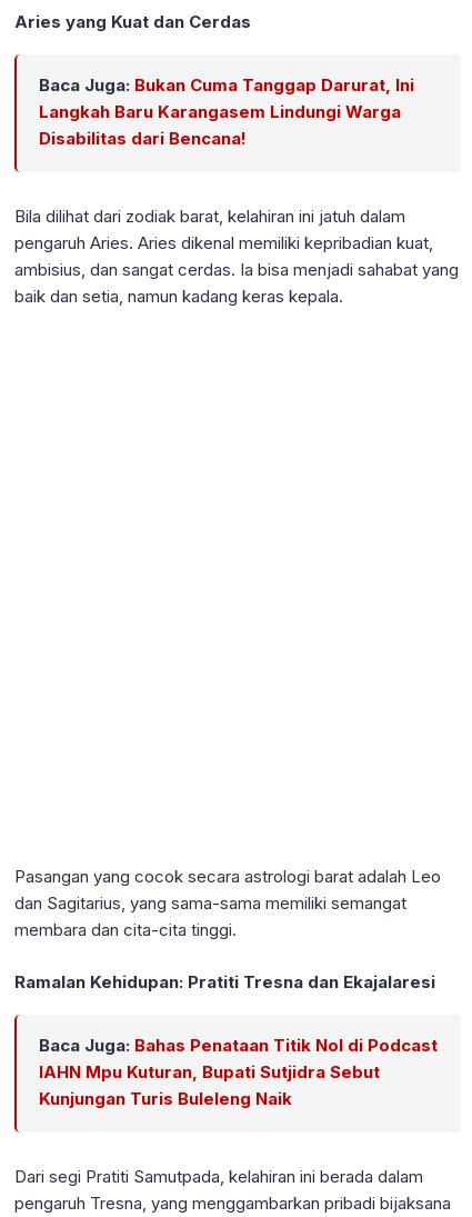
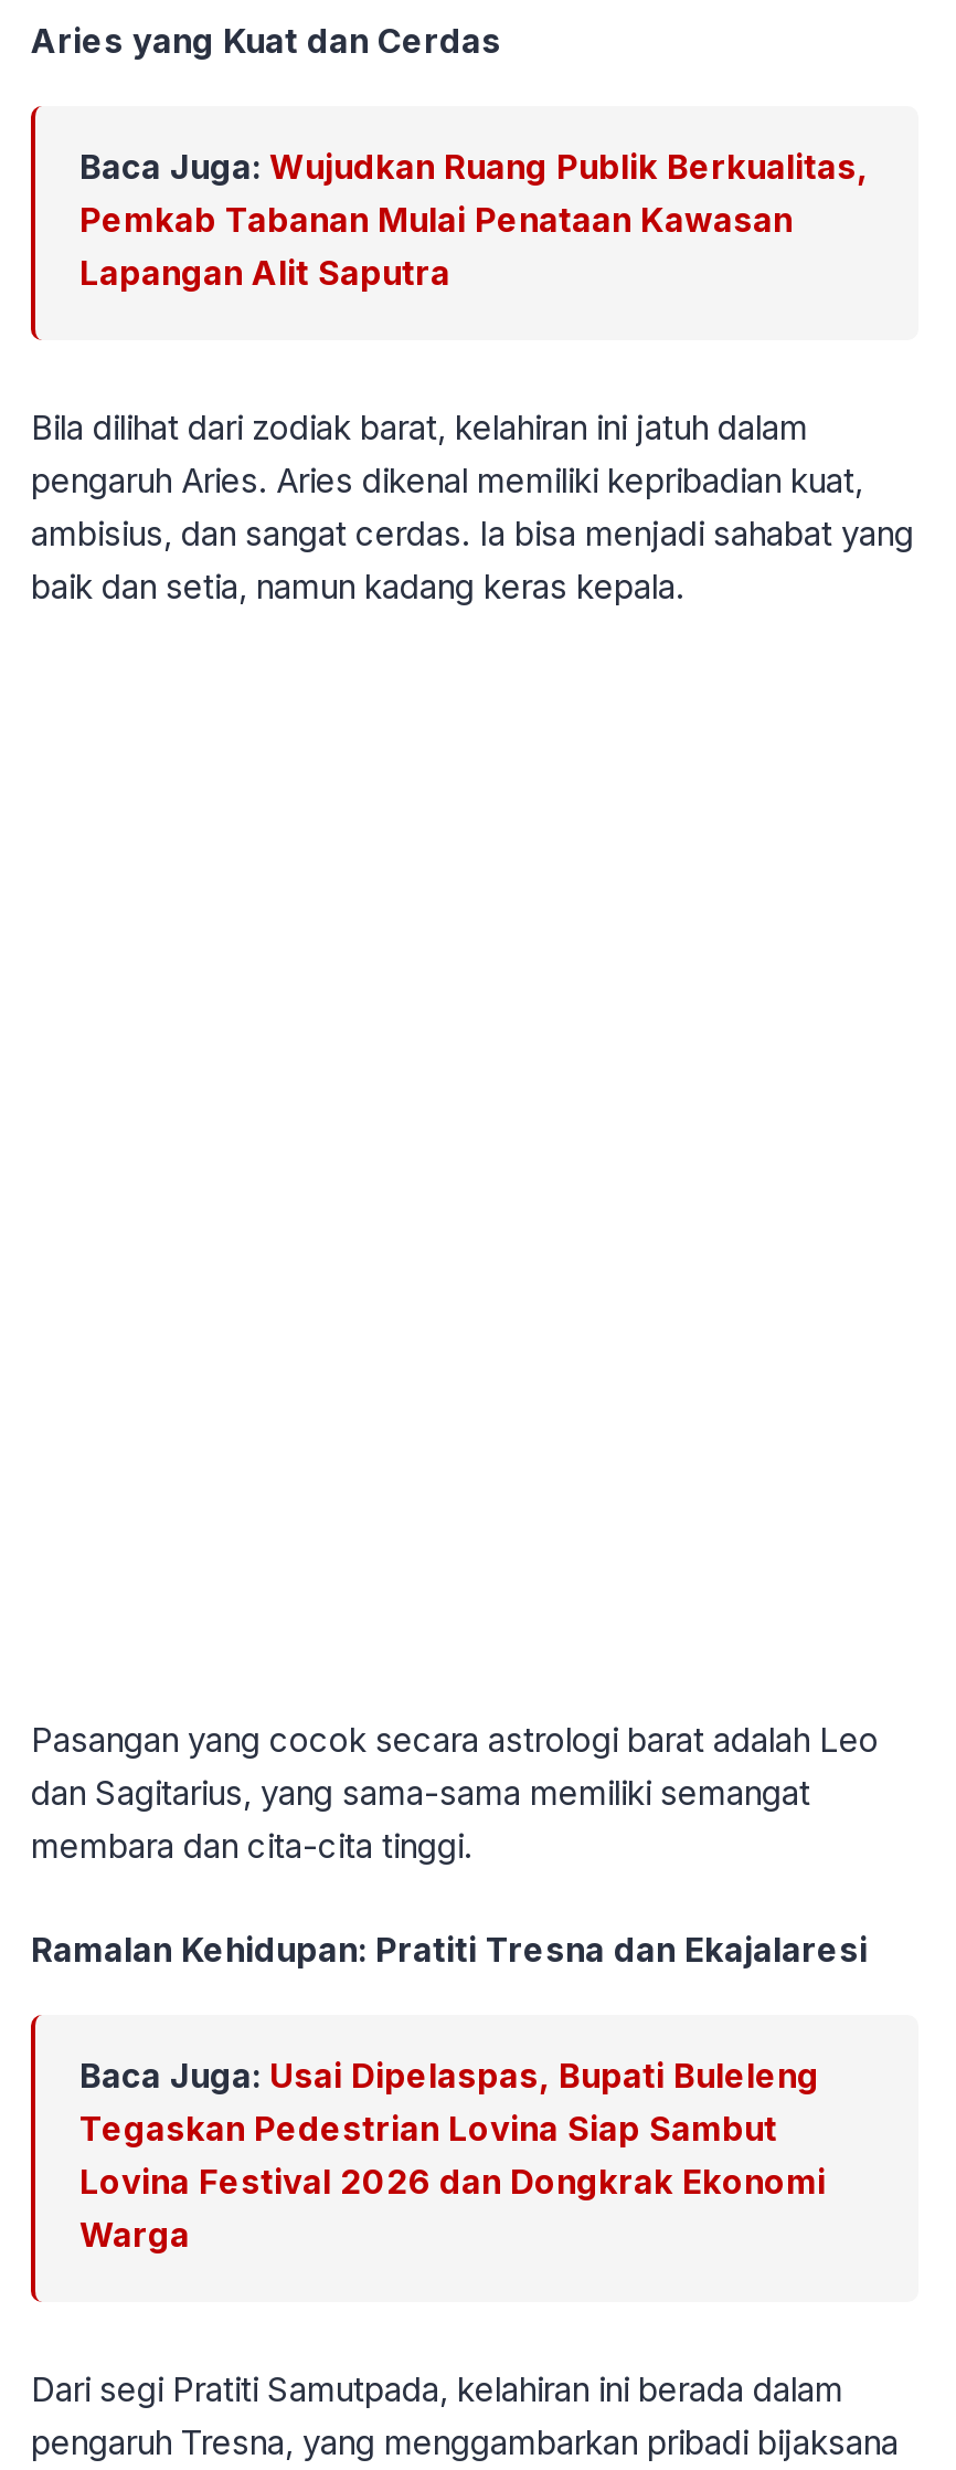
- Baca Juga: Bukan Cuma Tanggap Darurat, Ini
- Langkah Baru Karangasem Lindungi Warga
- Disabilitas dari Bencana!
+ Baca Juga: Wujudkan Ruang Publik Berkualitas,
+ Pemkab Tabanan Mulai Penataan Kawasan
+ Lapangan Alit Saputra

- Baca Juga: Bahas Penataan Titik Nol di Podcast
- IAHN Mpu Kuturan, Bupati Sutjidra Sebut
- Kunjungan Turis Buleleng Naik
+ Baca Juga: Usai Dipelaspas, Bupati Buleleng
+ Tegaskan Pedestrian Lovina Siap Sambut
+ Lovina Festival 2026 dan Dongkrak Ekonomi
+ Warga
